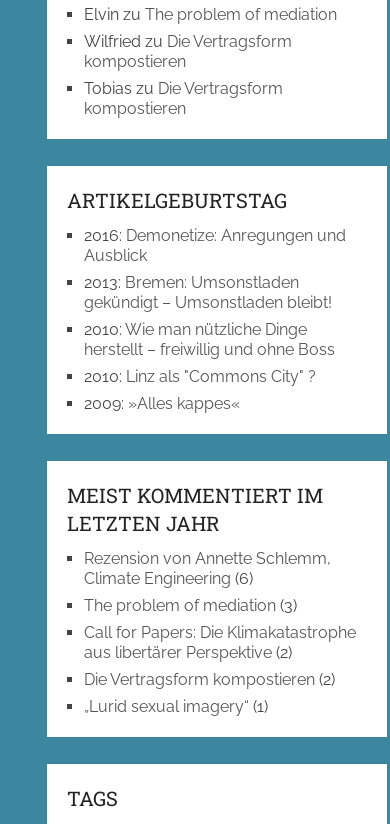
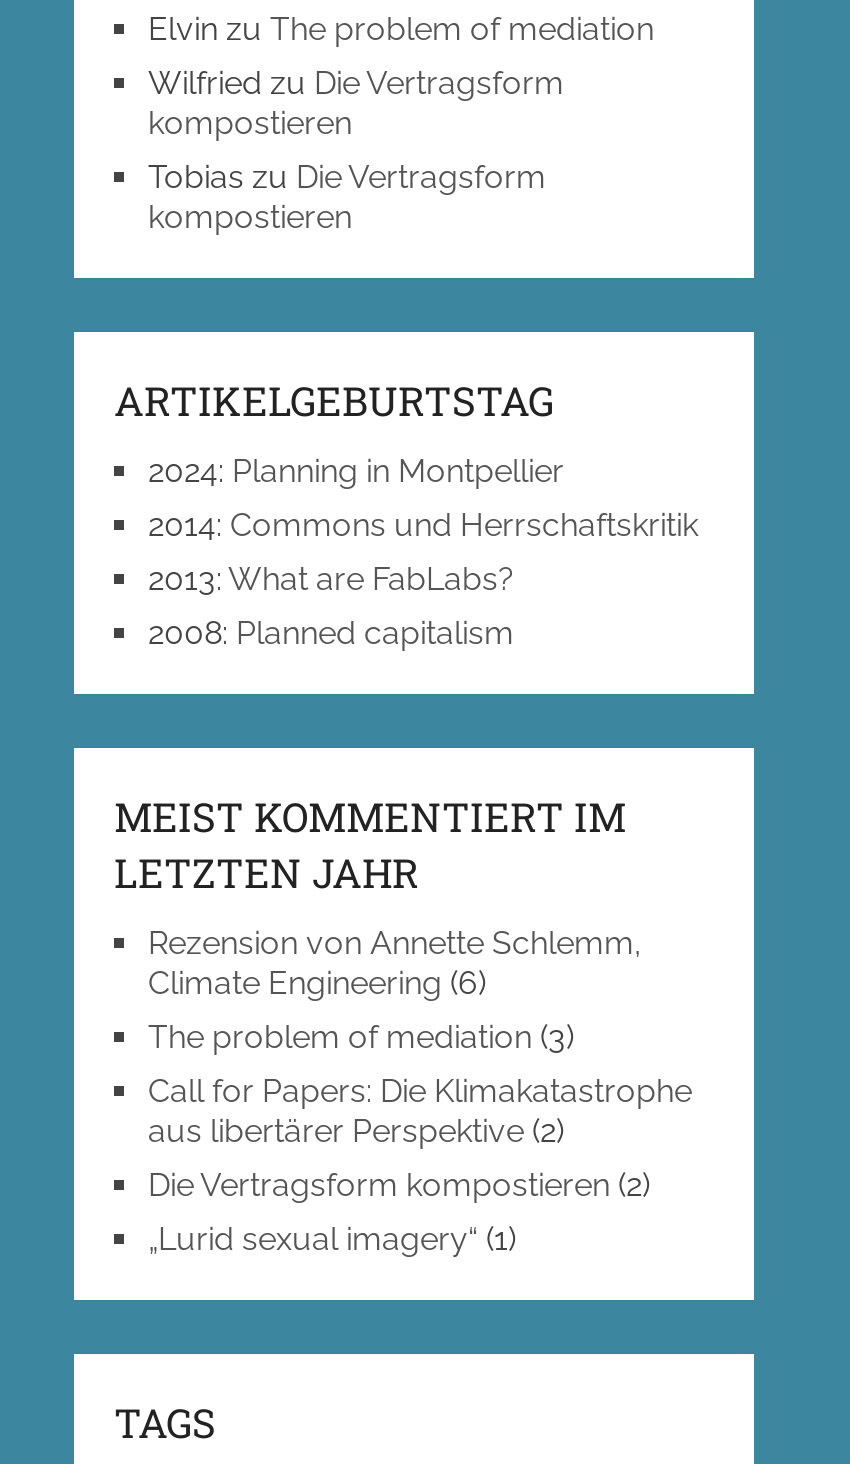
- 2016: Demonetize: Anregungen und
- Ausblick
- 2013: Bremen: Umsonstladen
- gekündigt – Umsonstladen bleibt!
- 2010: Wie man nützliche Dinge
- herstellt – freiwillig und ohne Boss
- 2010: Linz als "Commons City" ?
- 2009:»Alles kappes«
+ 2024: Planning in Montpellier
+ 2014: Commons und Herrschaftskritik
+ 2013: What are FabLabs?
+ 2008: Planned capitalism
